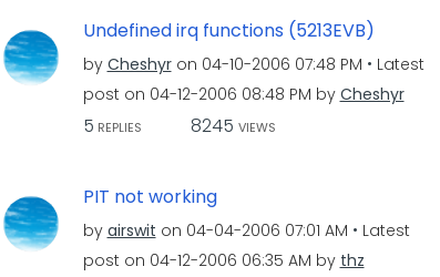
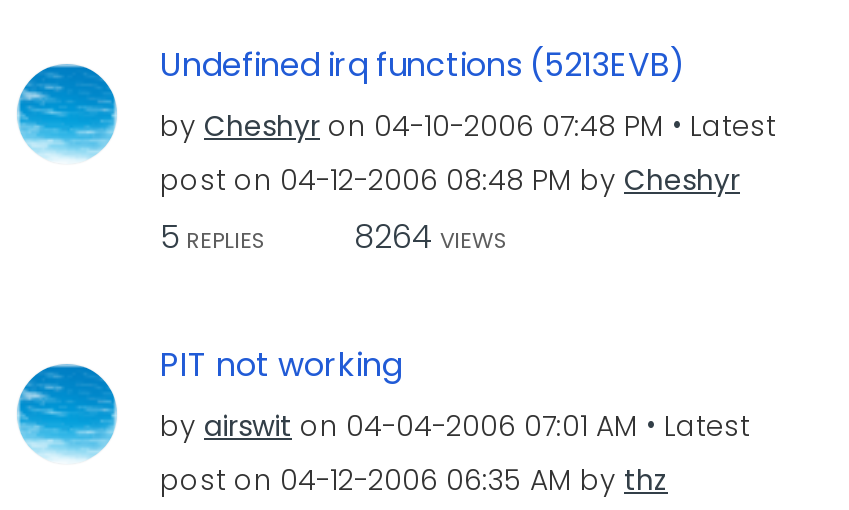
- 5 REPLIES 8245 VIEWS
+ 5 REPLIES 8264 VIEWS
